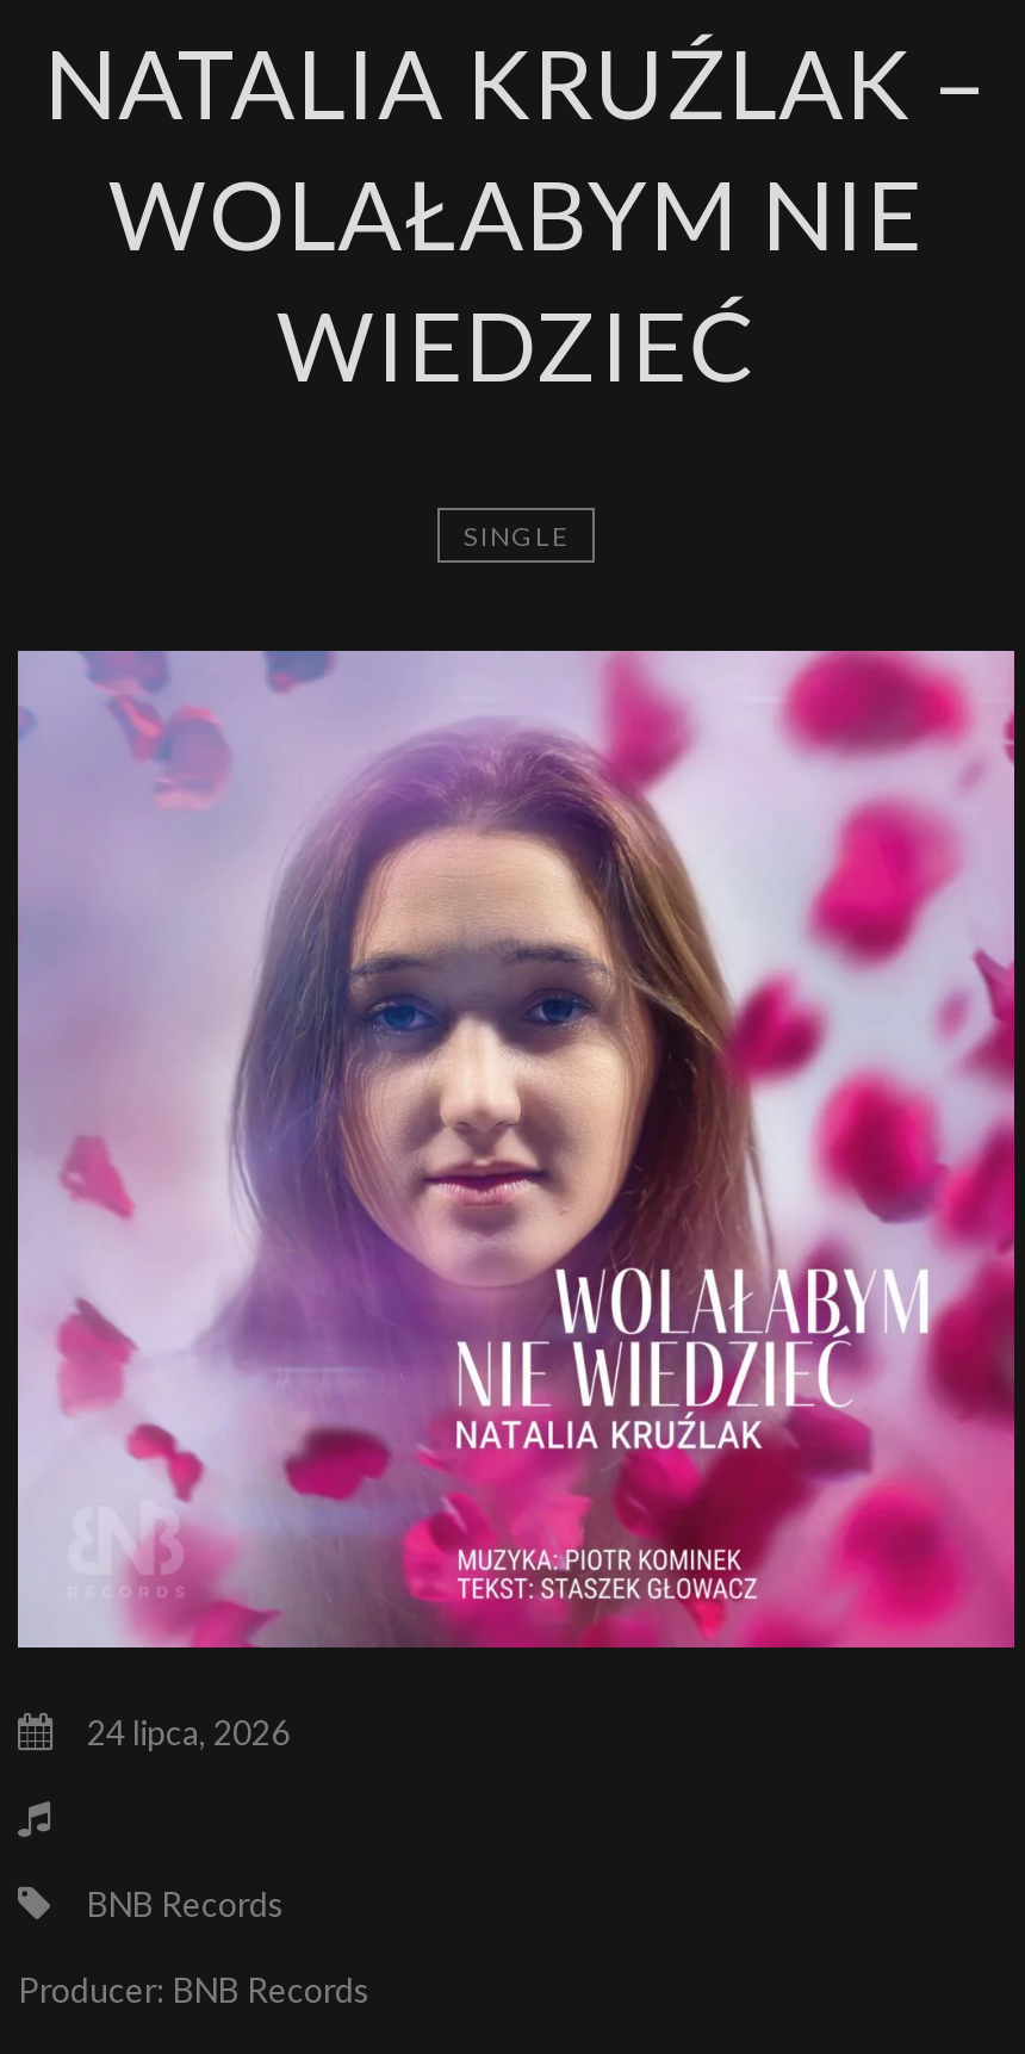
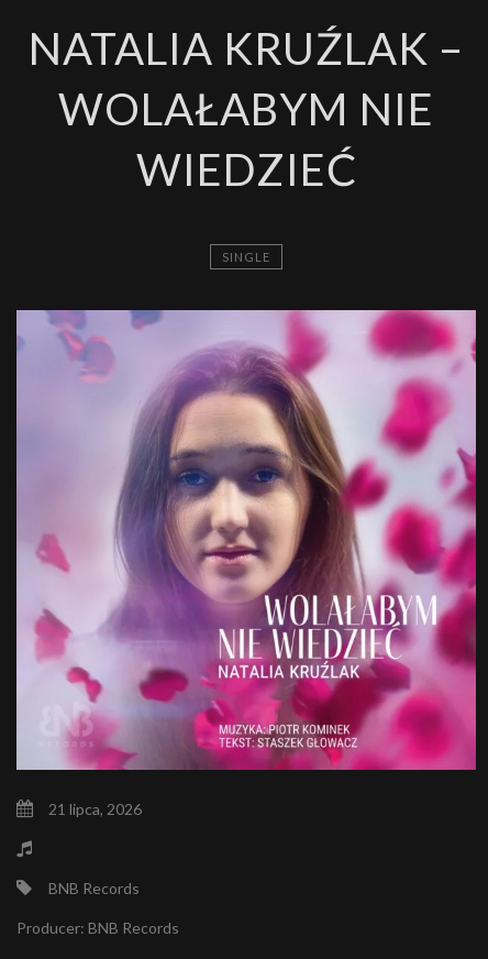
- 24 lipca, 2026
+ 21 lipca, 2026
